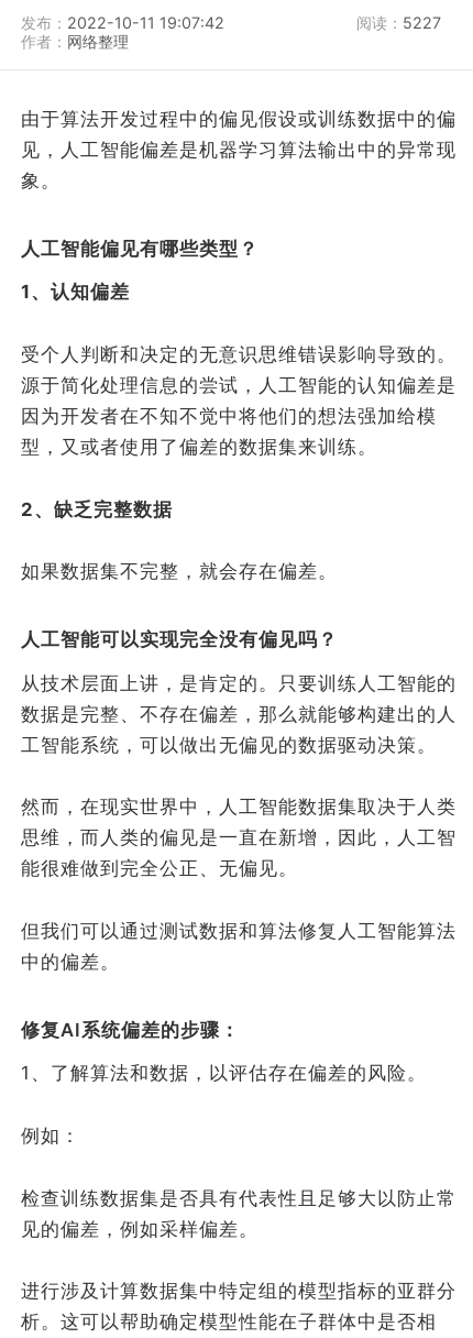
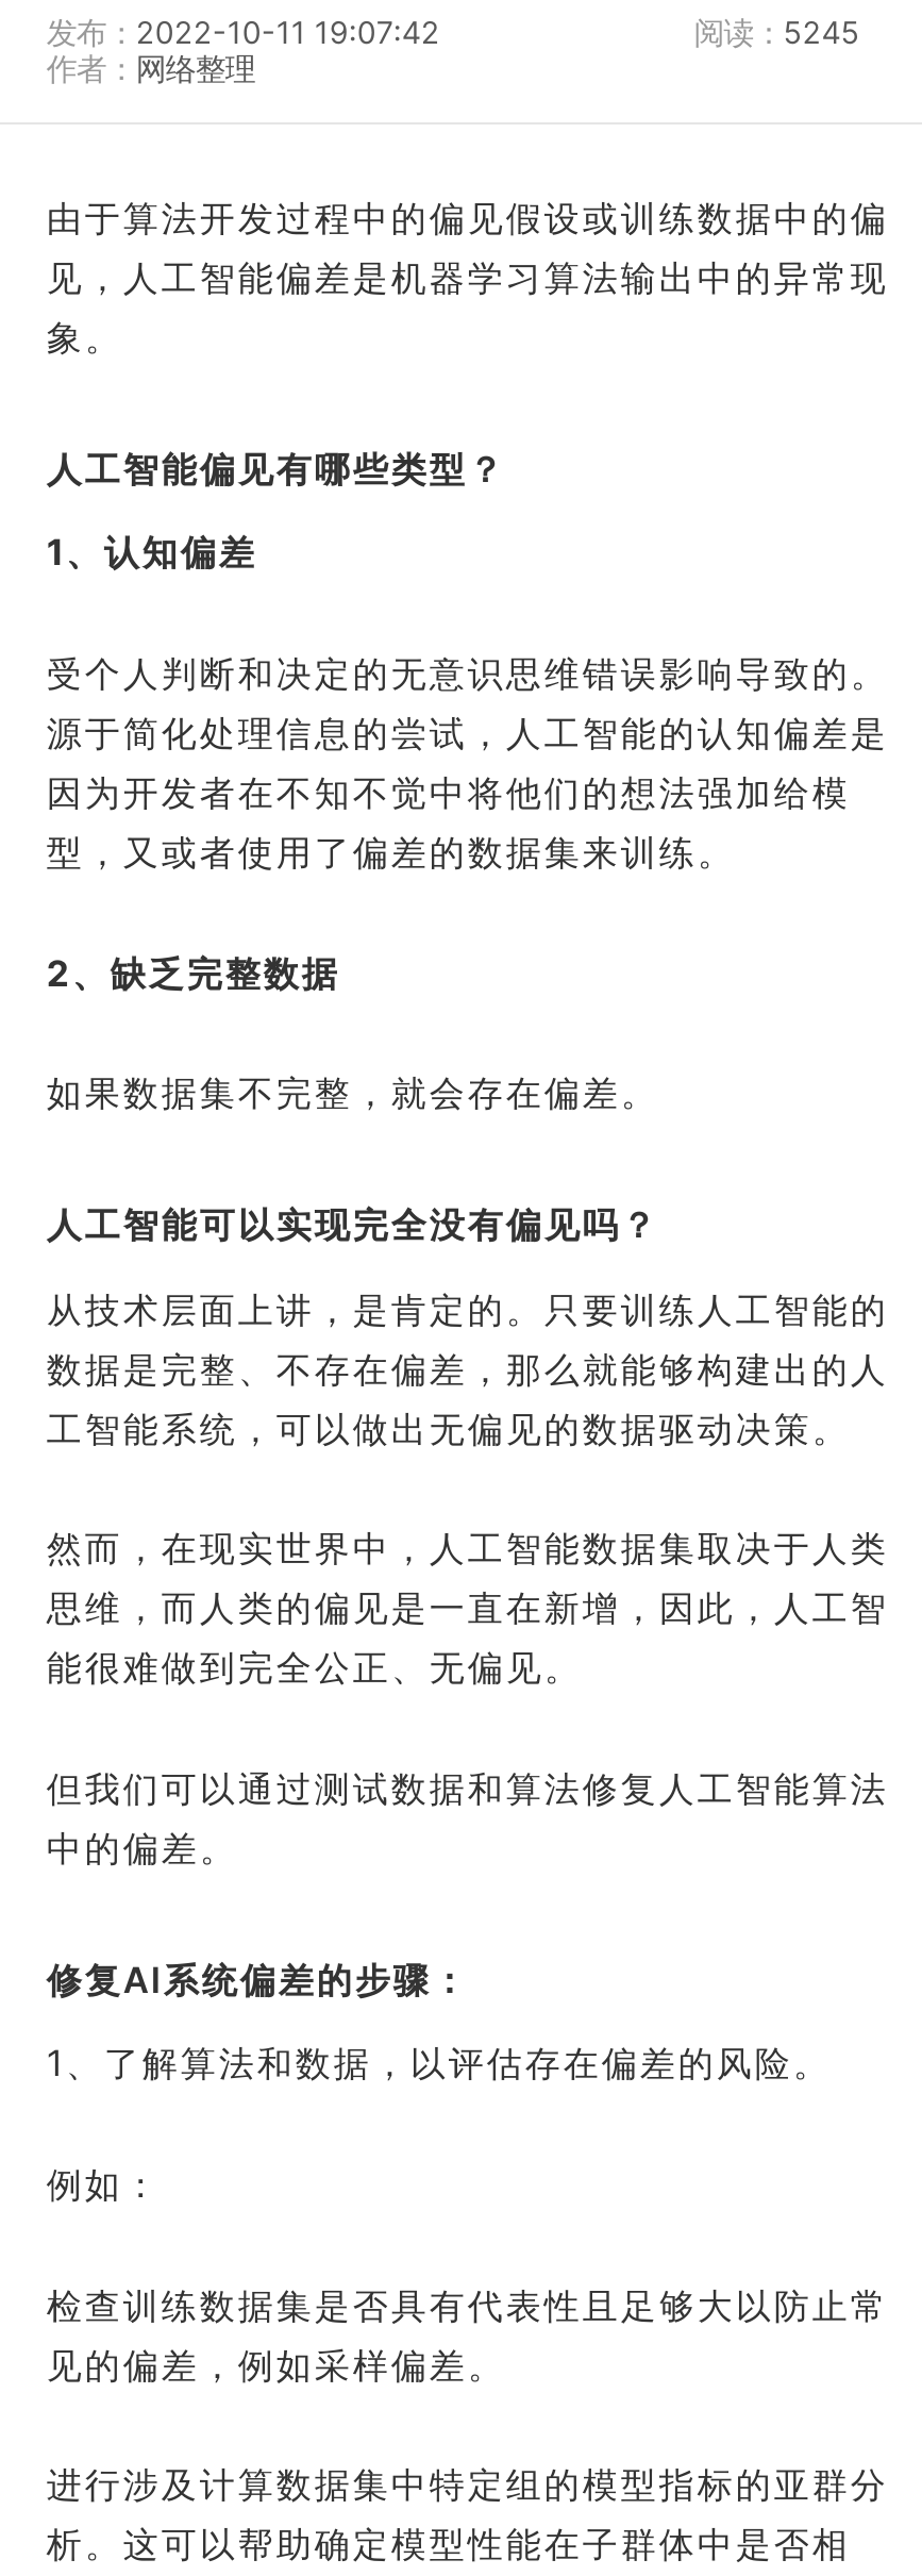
- 阅读：5227
+ 阅读：5245
